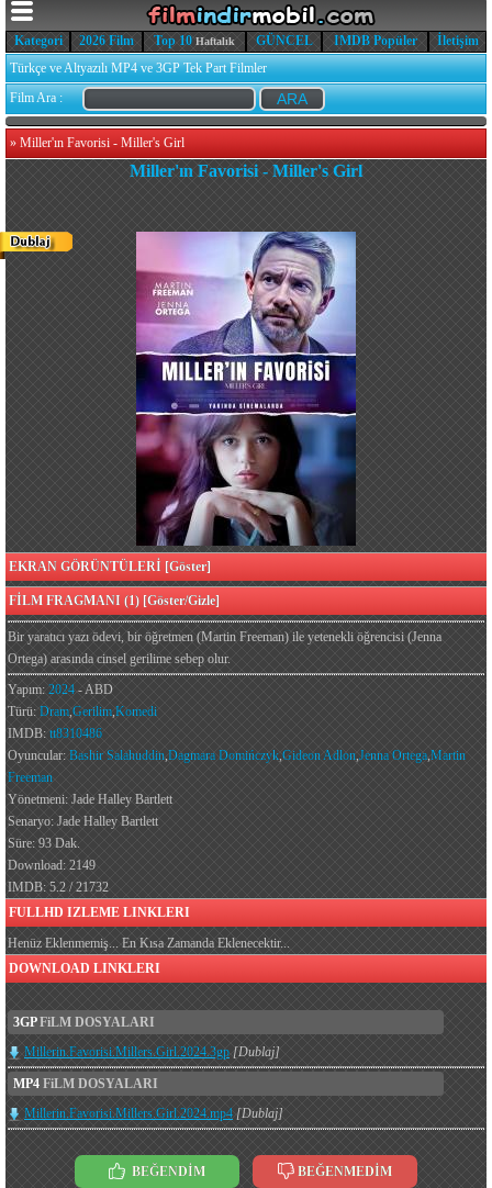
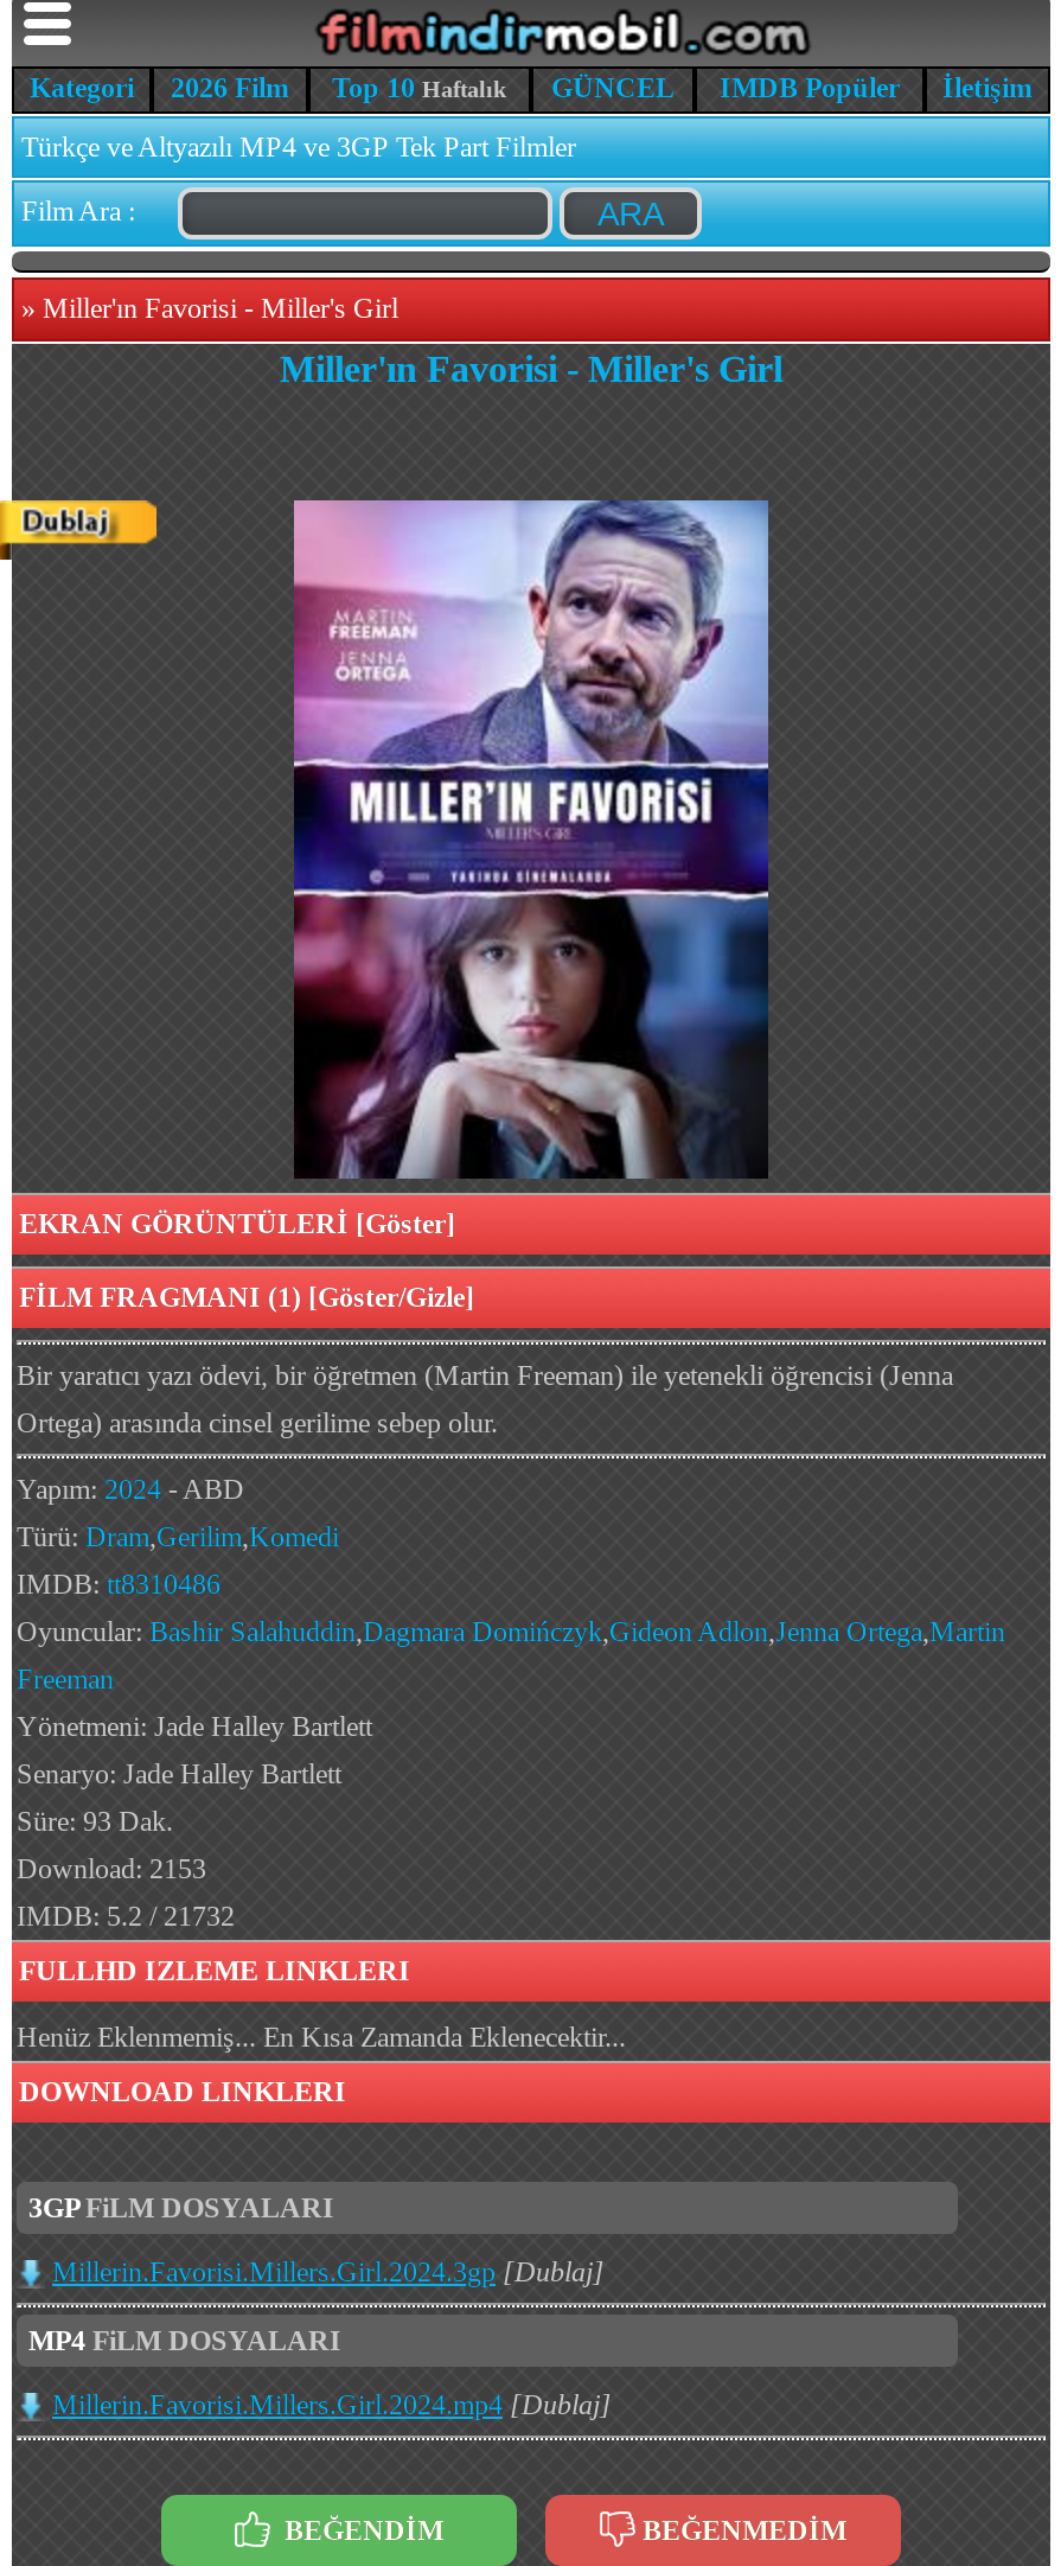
- Download: 2149
+ Download: 2153
